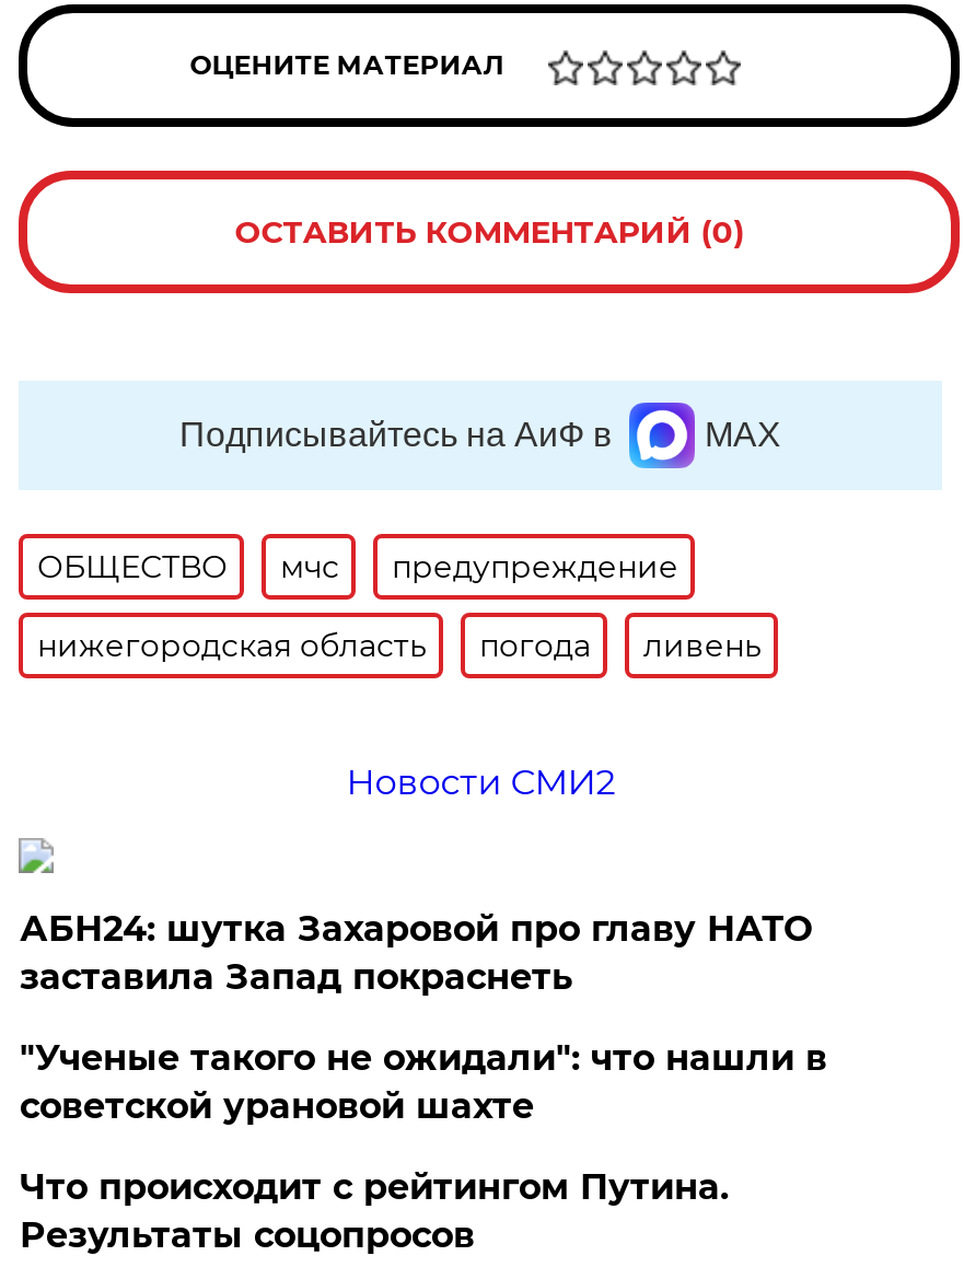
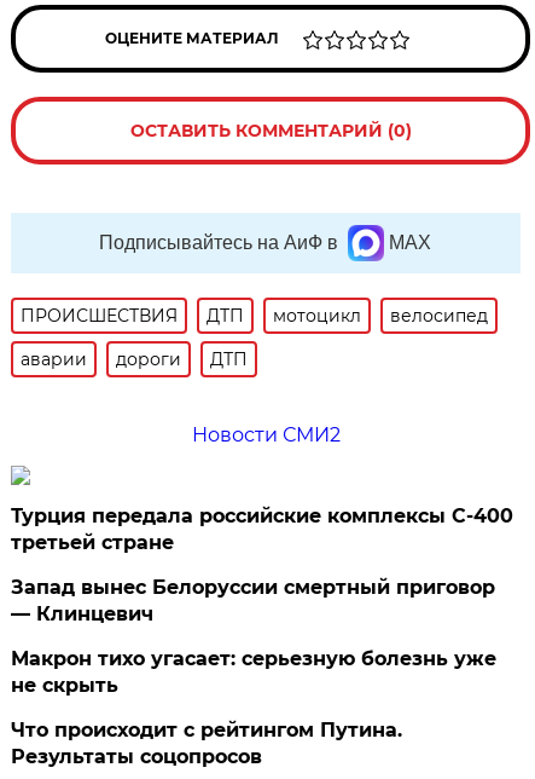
- ОБЩЕСТВО
- мчс
- предупреждение
+ ПРОИСШЕСТВИЯ
+ ДТП
+ мотоцикл
+ велосипед

- нижегородская область
- погода
- ливень
+ аварии
+ дороги
+ ДТП

- АБН24: шутка Захаровой про главу НАТО
- заставила Запад покраснеть
- "Ученые такого не ожидали": что нашли в
- советской урановой шахте
+ Турция передала российские комплексы С-400
+ третьей стране
+ Запад вынес Белоруссии смертный приговор
+ — Клинцевич
+ Макрон тихо угасает: серьезную болезнь уже
+ не скрыть
